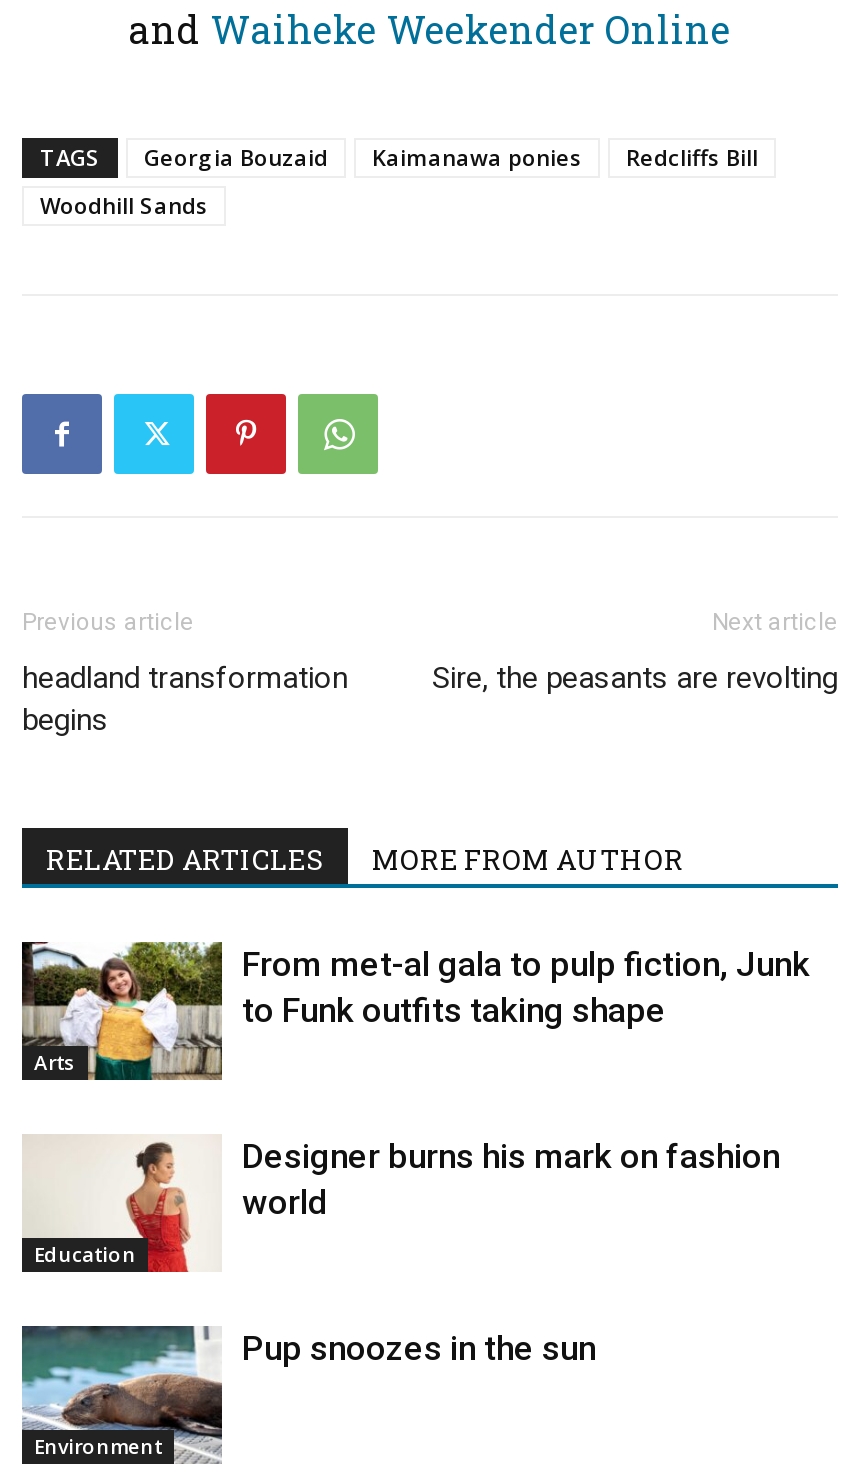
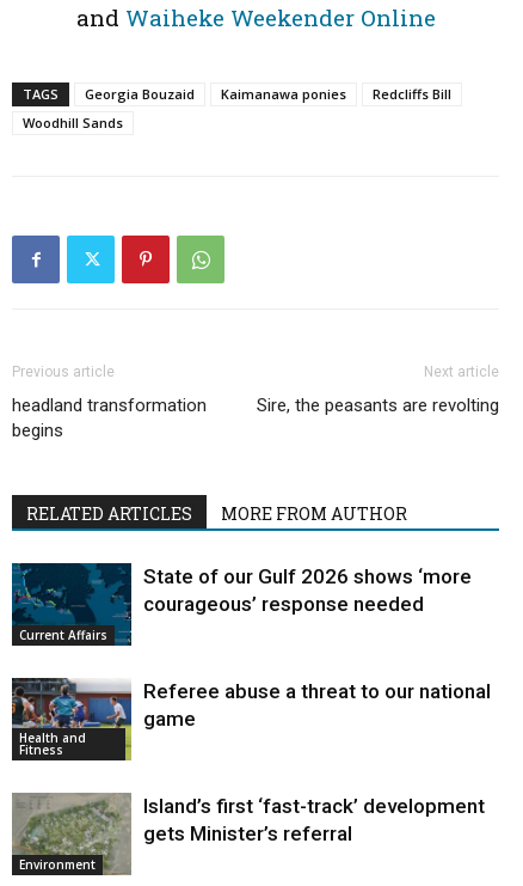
- [image]
- Arts
+ [image]
+ Current Affairs

- From met-al gala to pulp fiction, Junk
- to Funk outfits taking shape
+ State of our Gulf 2026 shows ‘more
+ courageous’ response needed

- [image]
- Education
+ [image]
+ Health and
+ Fitness

- Designer burns his mark on fashion
- world
+ Referee abuse a threat to our national
+ game

- [image]
- Pup snoozes in the sun
+ [image]
+ Island’s first ‘fast-track’ development
+ gets Minister’s referral
